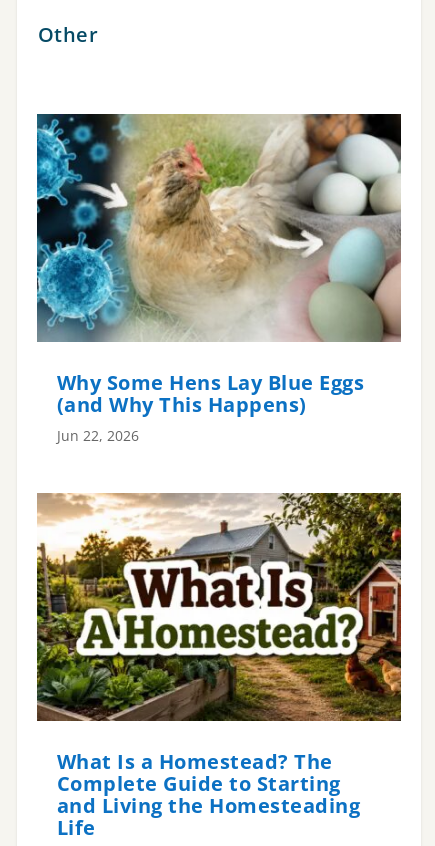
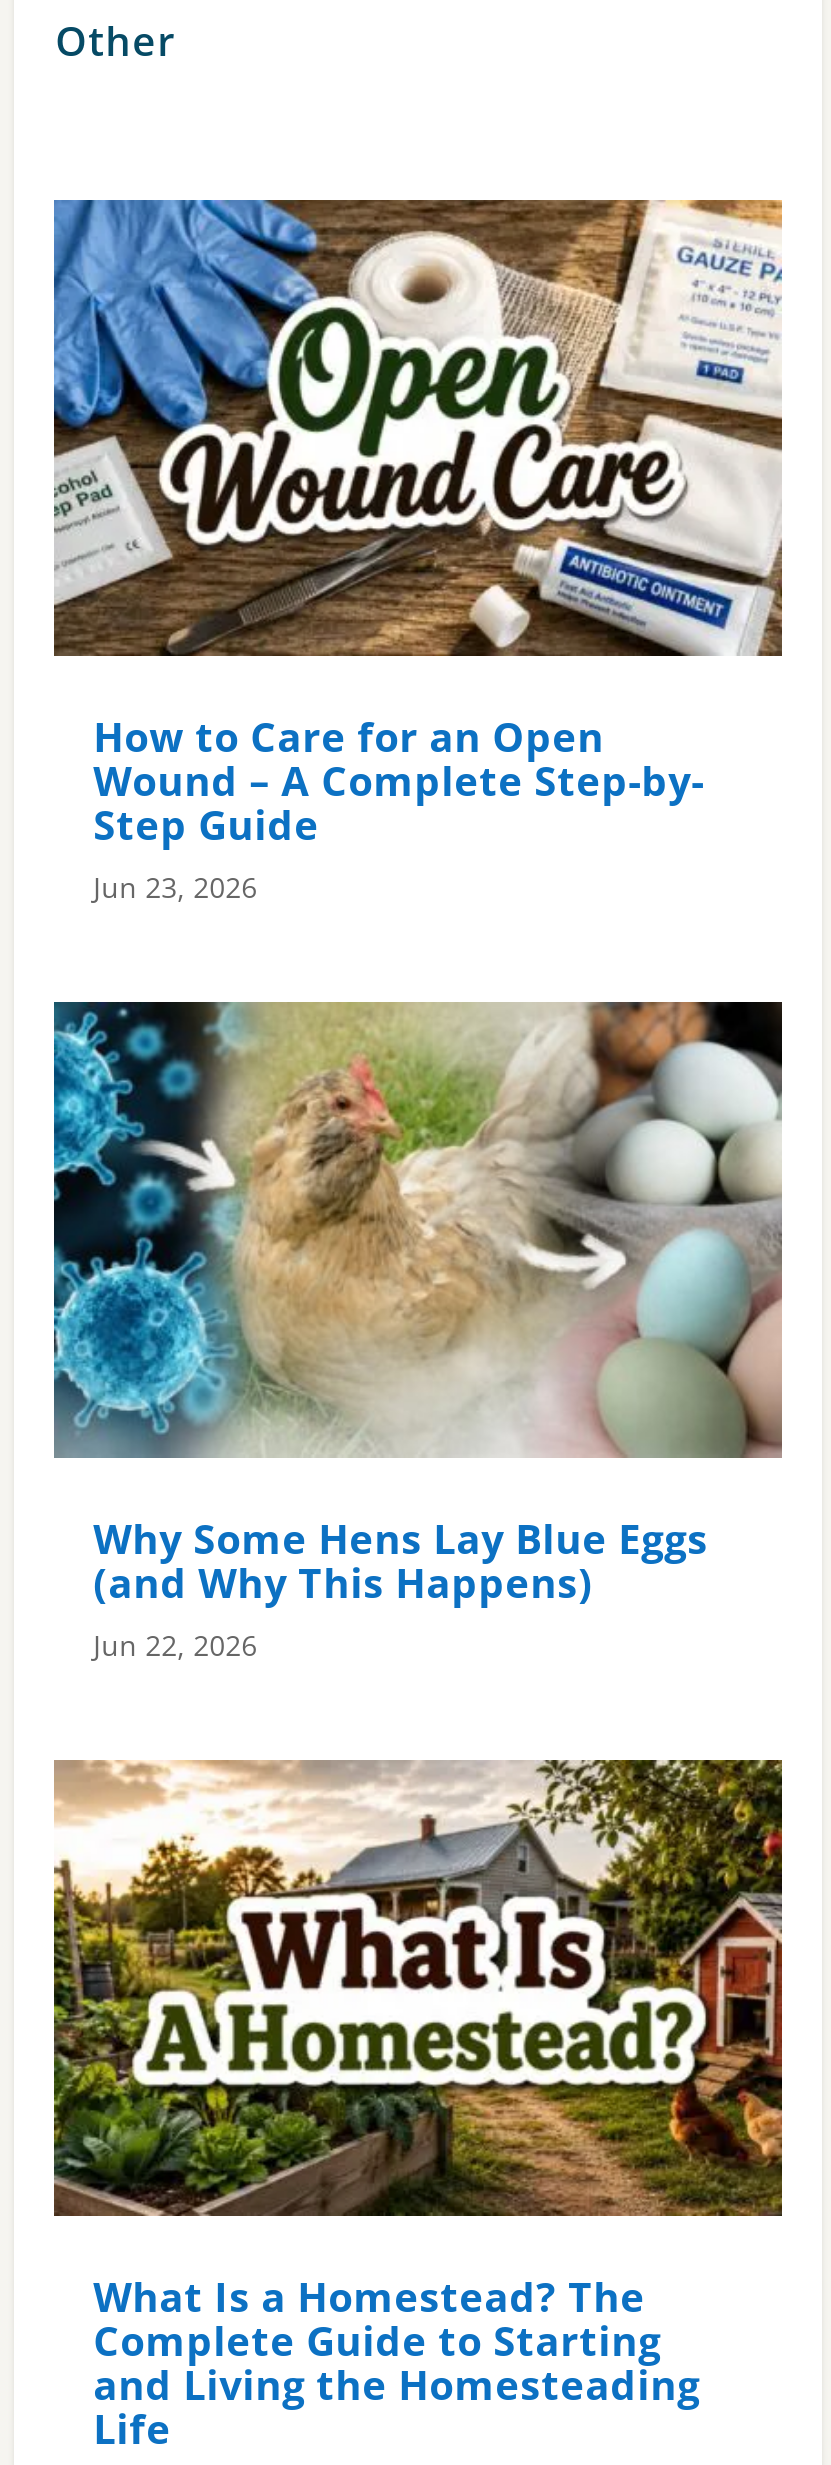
+ [image]
+ How to Care for an Open
+ Wound – A Complete Step-by-
+ Step Guide
+ Jun 23, 2026
